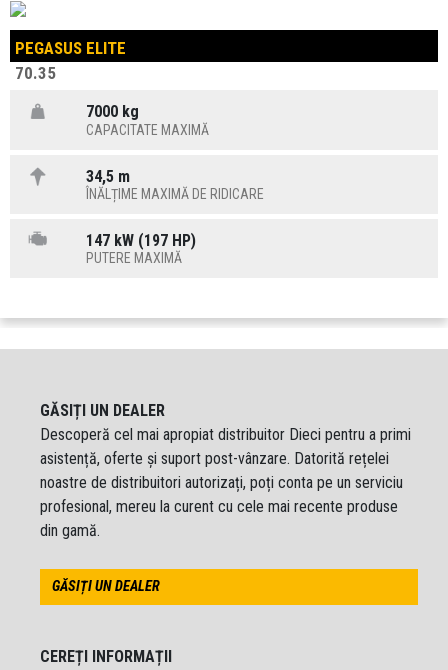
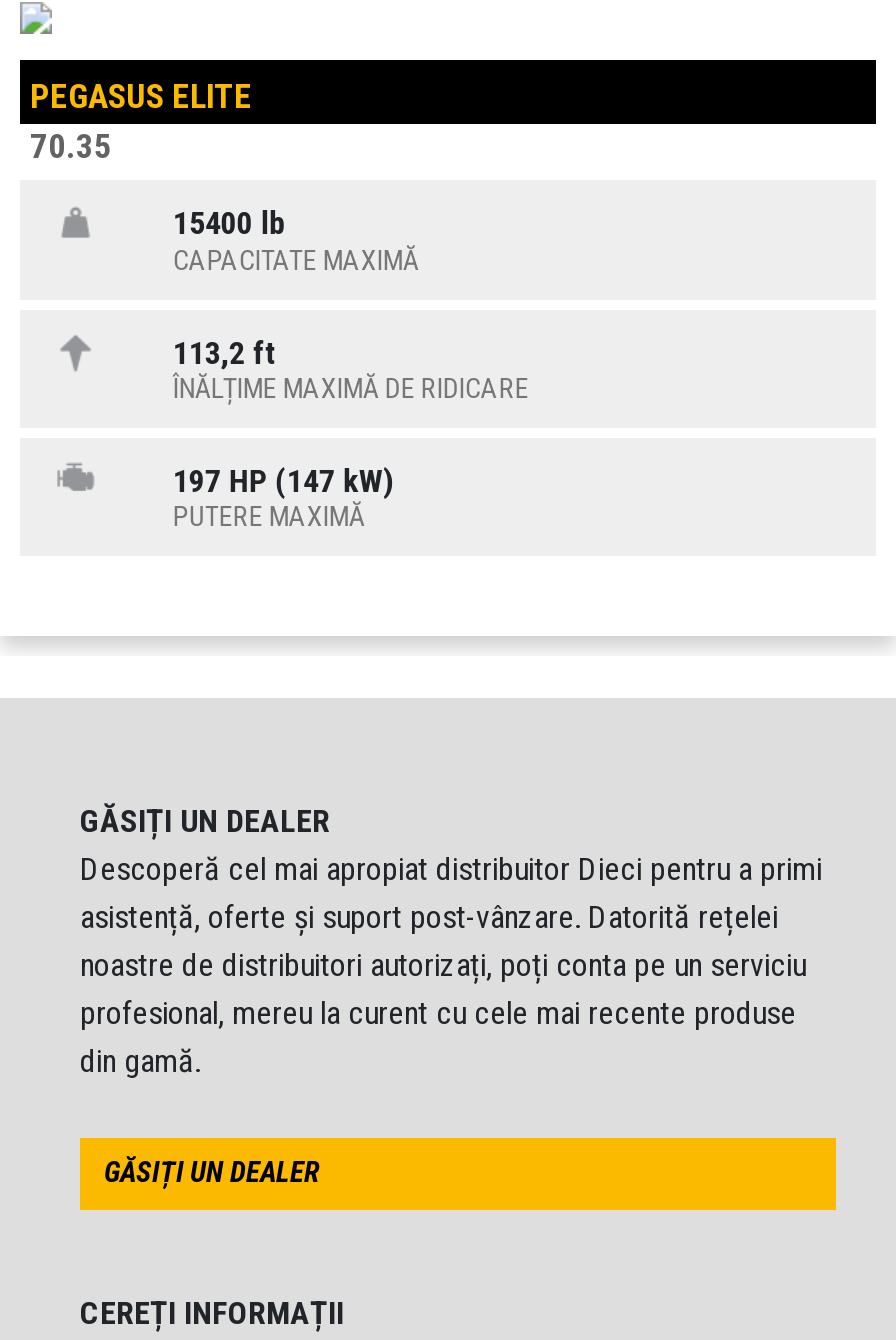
- 7000 kg
+ 15400 lb

- 34,5 m
+ 113,2 ft

- 147 kW (197 HP)
+ 197 HP (147 kW)
